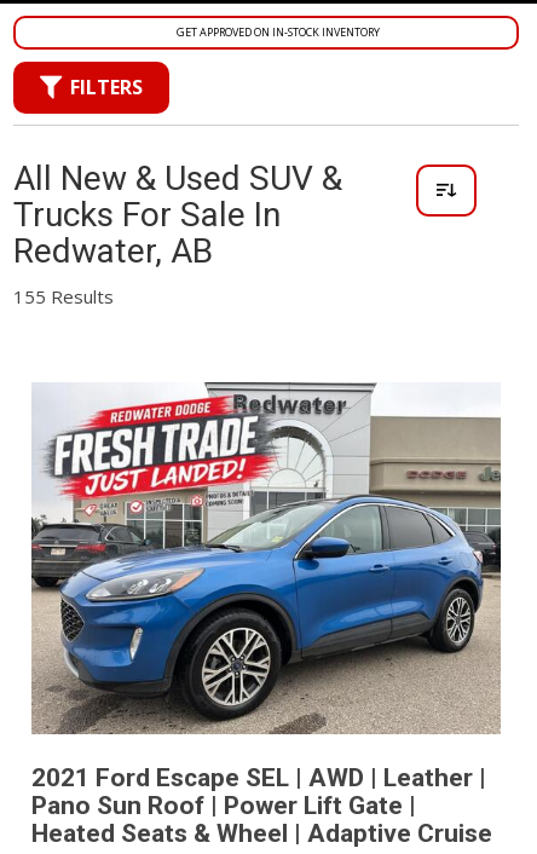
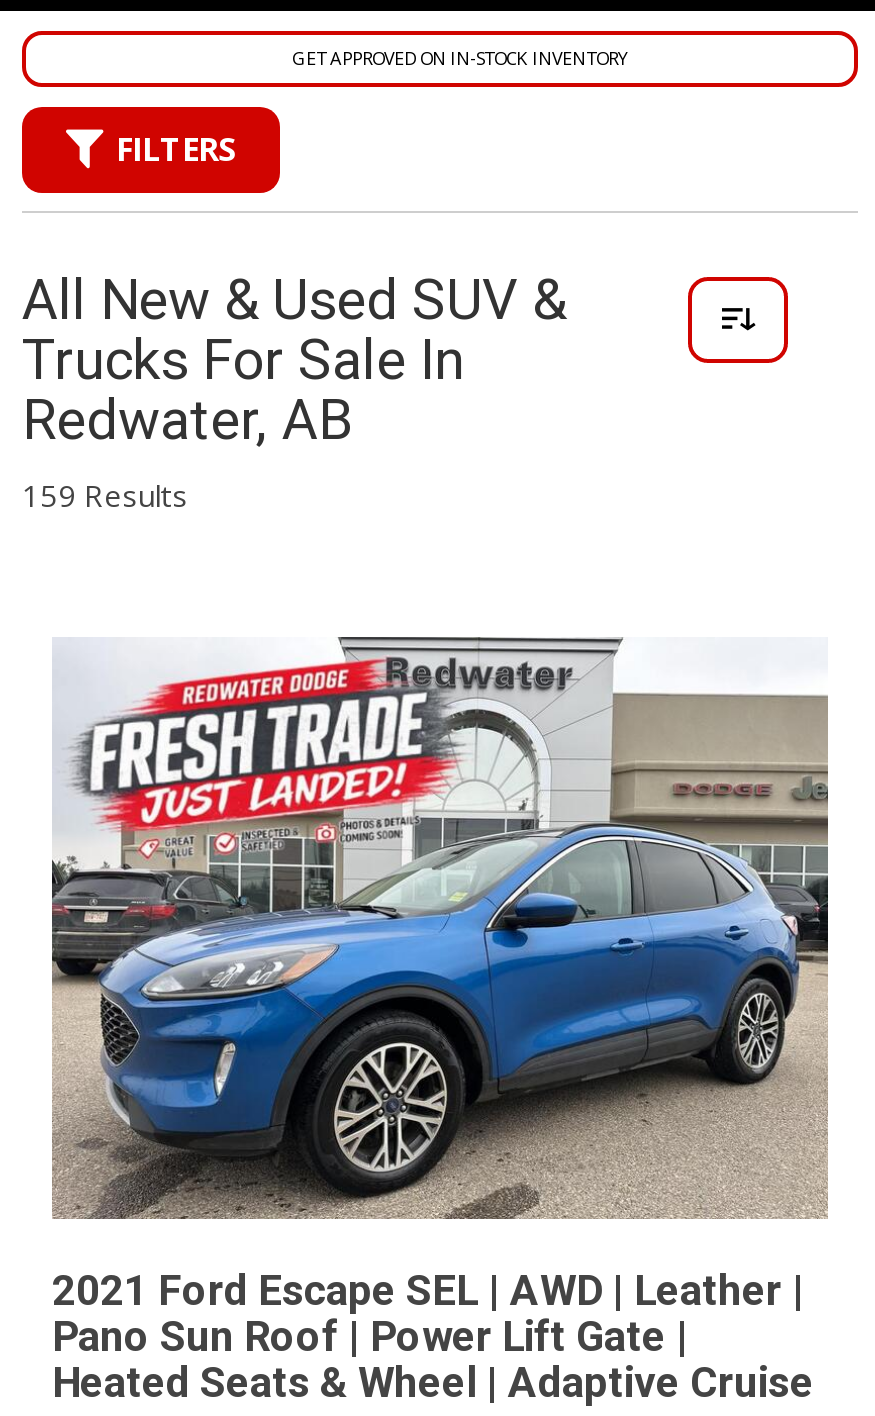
- 155 Results
+ 159 Results
